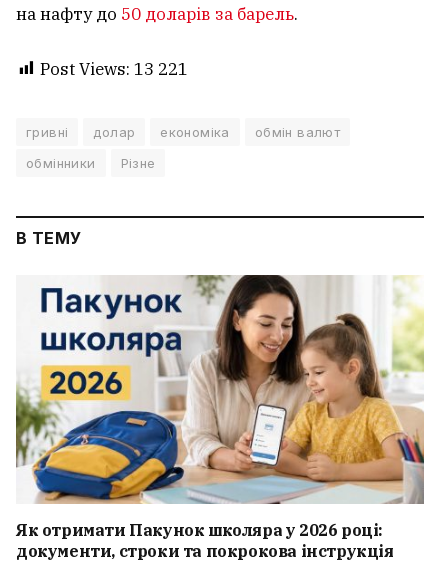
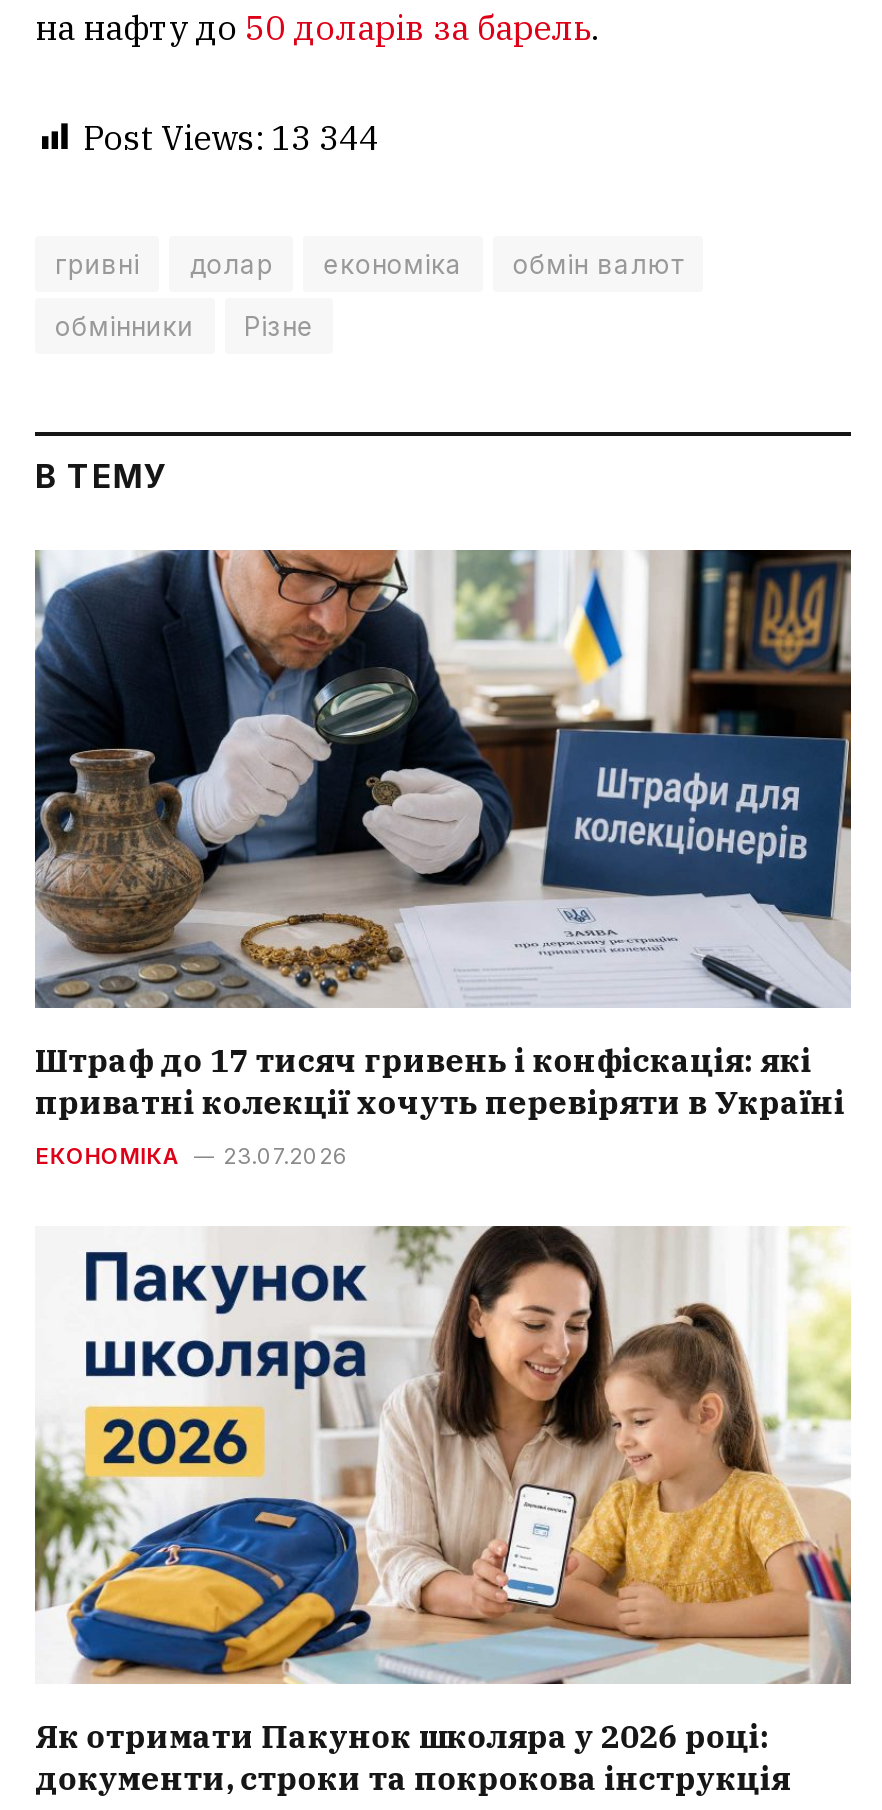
- Post Views: 13 221
+ Post Views: 13 344

+ [image]
+ Штраф до 17 тисяч гривень і конфіскація: які
+ приватні колекції хочуть перевіряти в Україні
+ ЕКОНОМІКА
+ 23.07.2026
